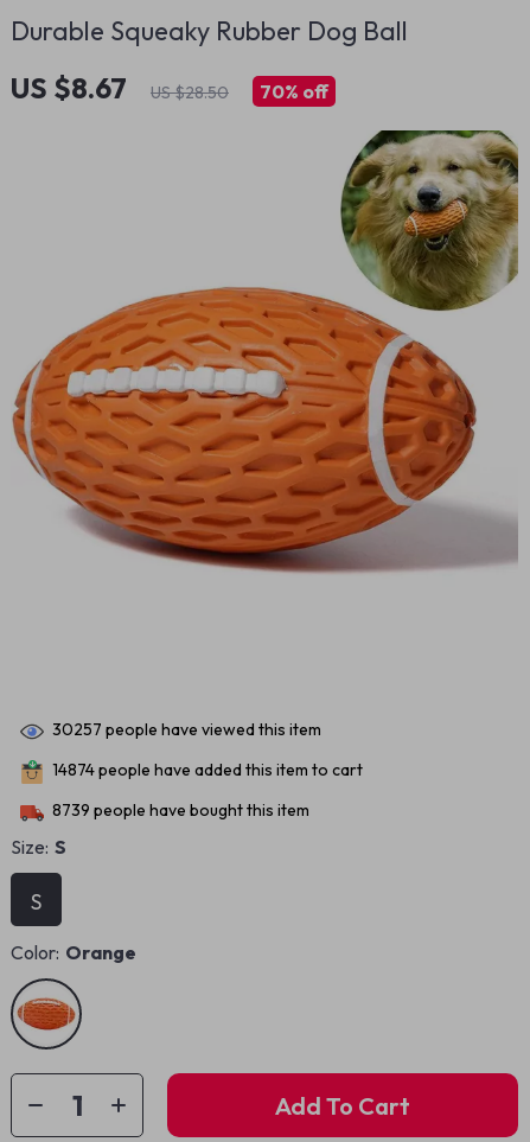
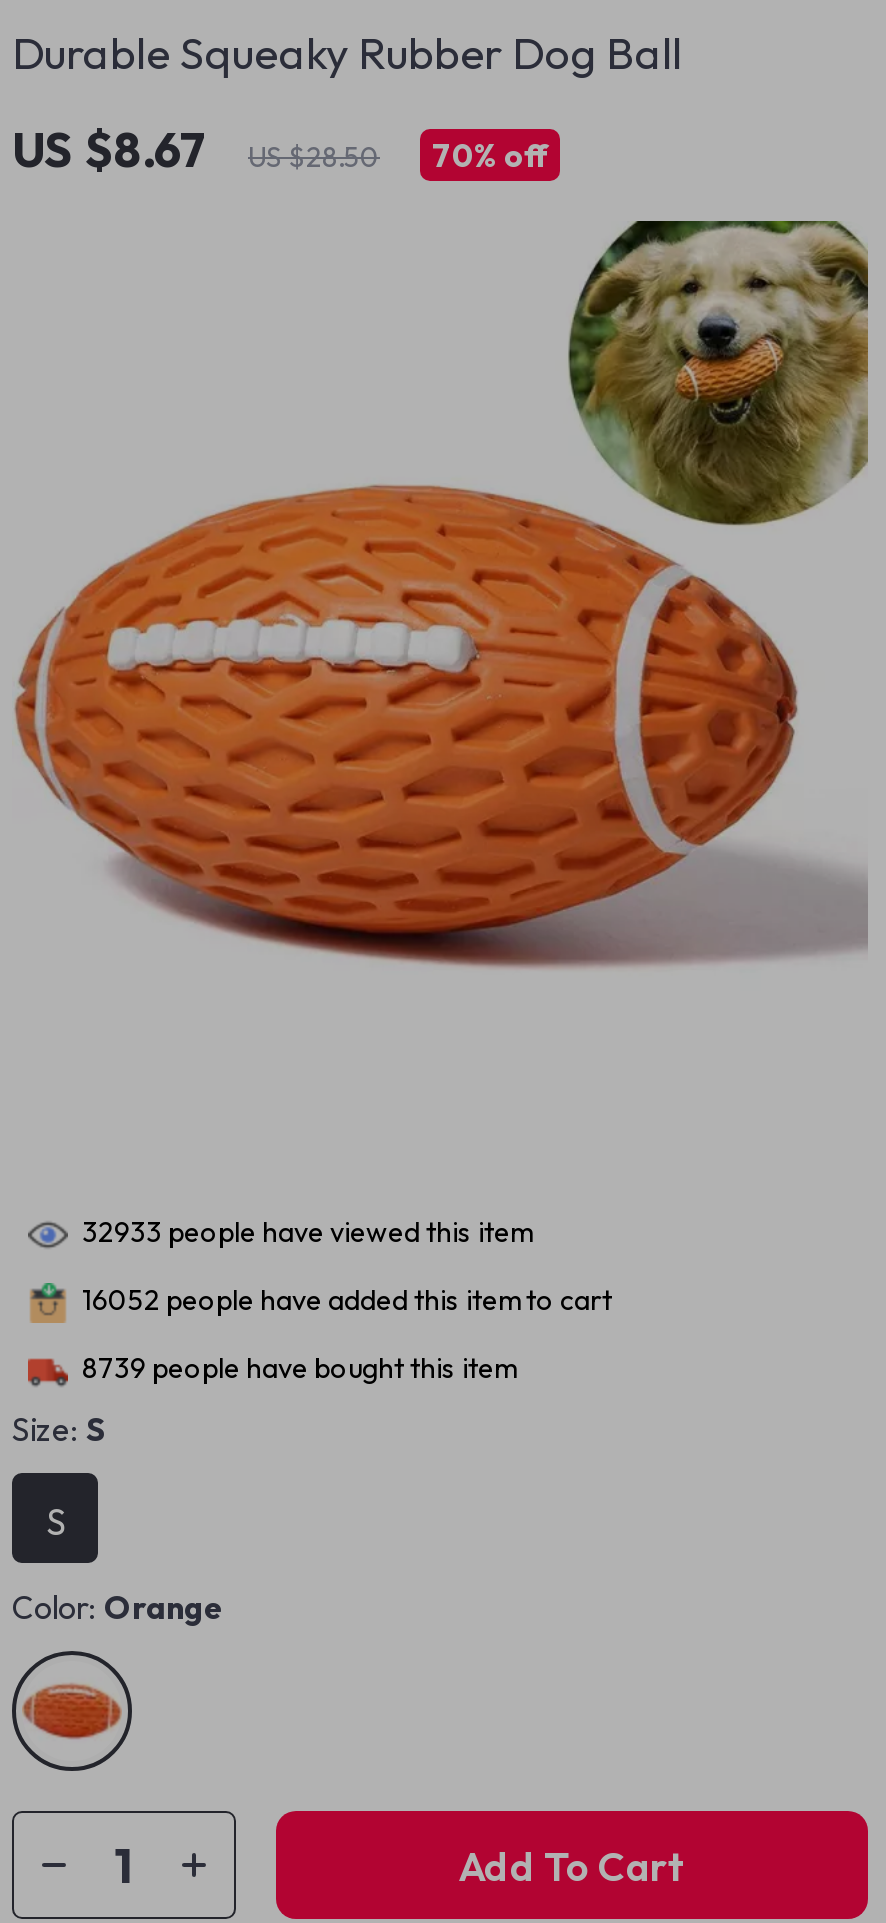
- 30257 people have viewed this item
+ 32933 people have viewed this item

- 14874 people have added this item to cart
+ 16052 people have added this item to cart
